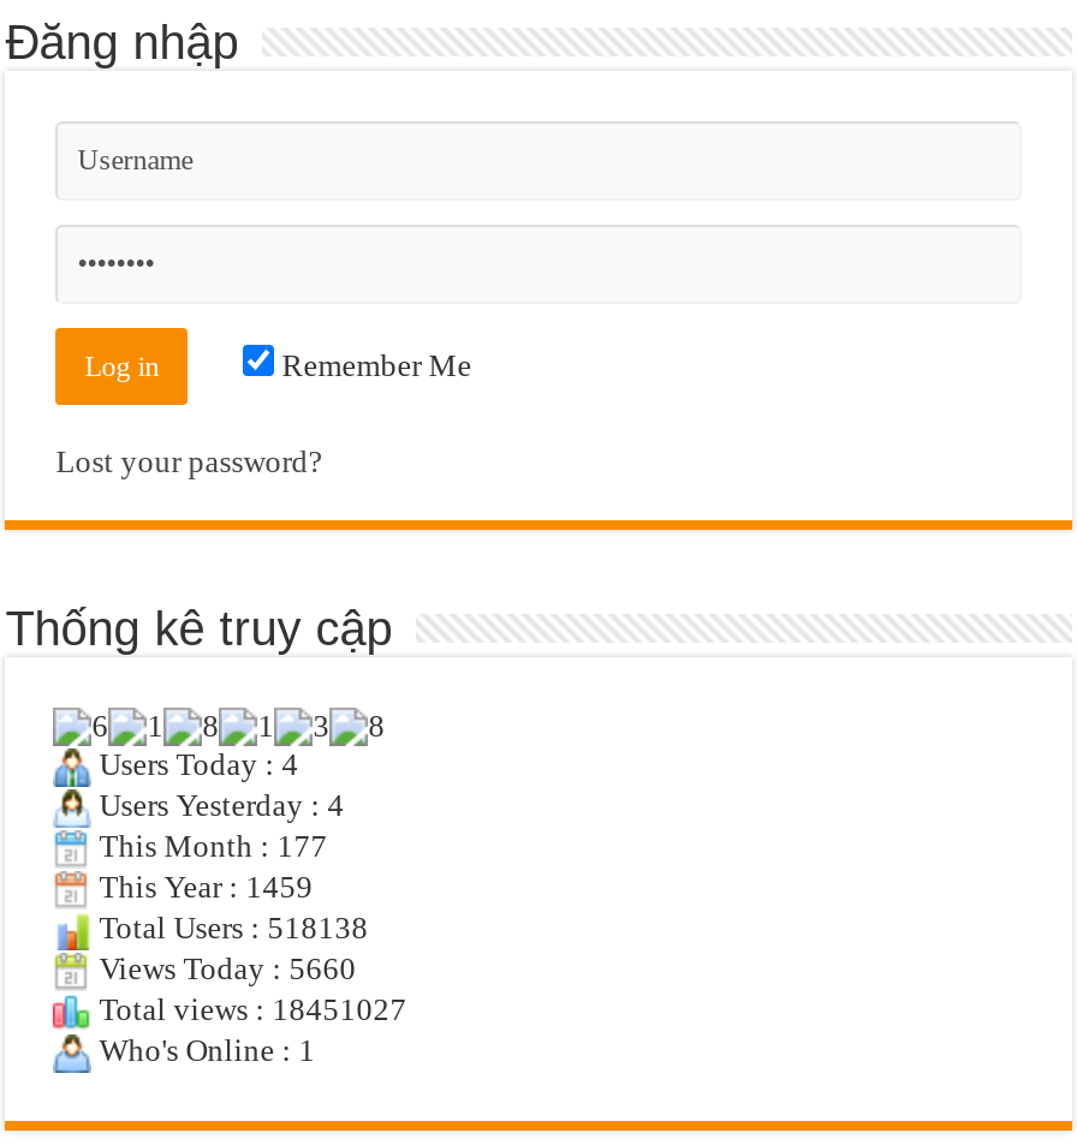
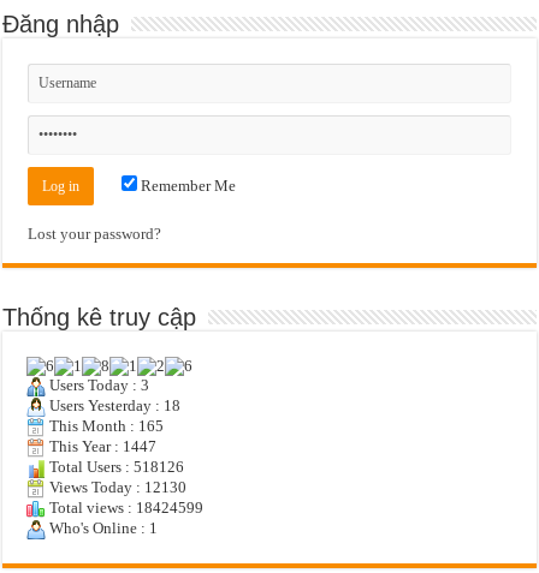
- Users Today : 4
+ Users Today : 3

- Users Yesterday : 4
+ Users Yesterday : 18

- This Month : 177
+ This Month : 165

- This Year : 1459
+ This Year : 1447

- Total Users : 518138
+ Total Users : 518126

- Views Today : 5660
+ Views Today : 12130

- Total views : 18451027
+ Total views : 18424599
